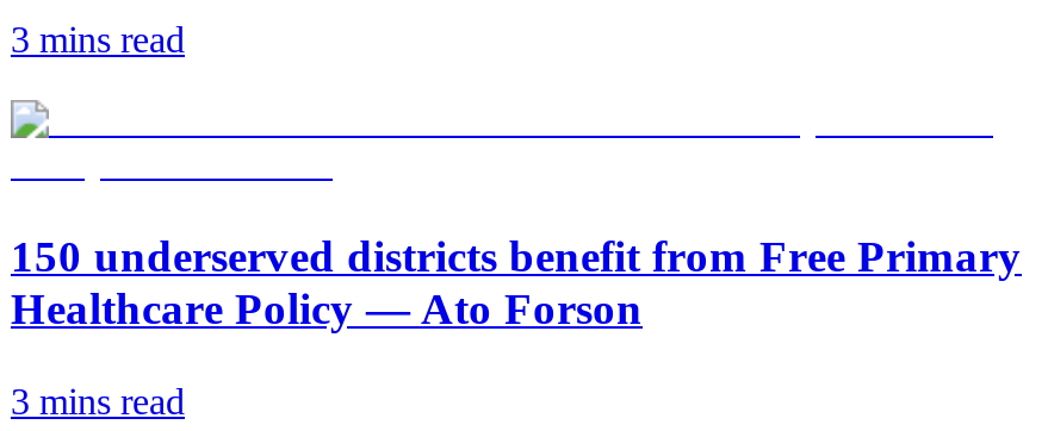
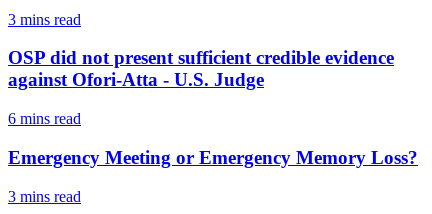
- 150 underserved districts benefit from Free Primary
- Healthcare Policy — Ato Forson
+ OSP did not present sufficient credible evidence
+ against Ofori-Atta - U.S. Judge
+ 6 mins read
+ Emergency Meeting or Emergency Memory Loss?
